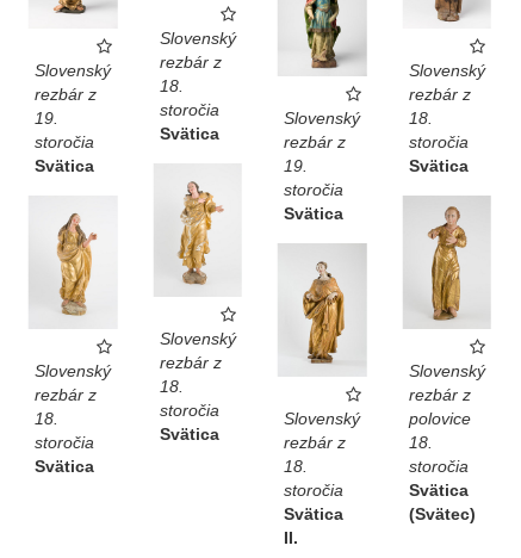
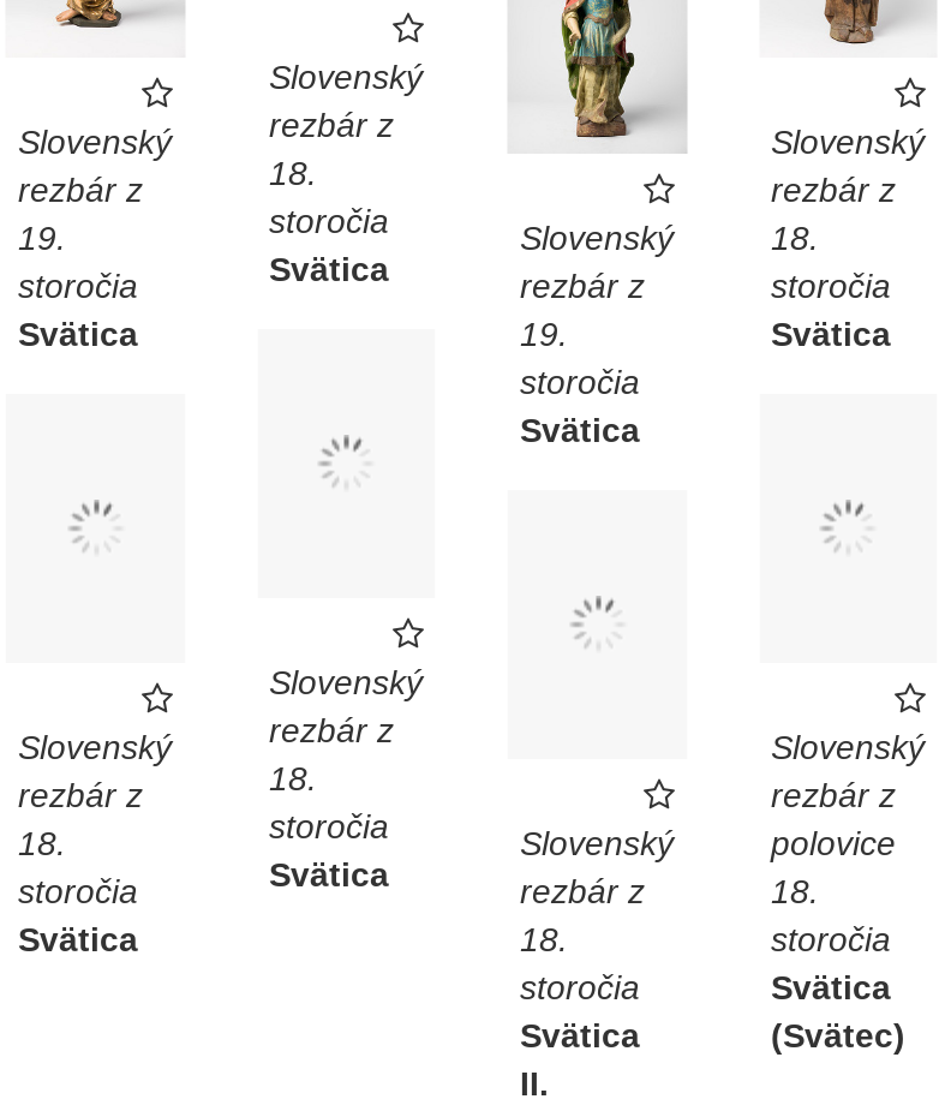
- [image]

- [image]

- [image]

- [image]
